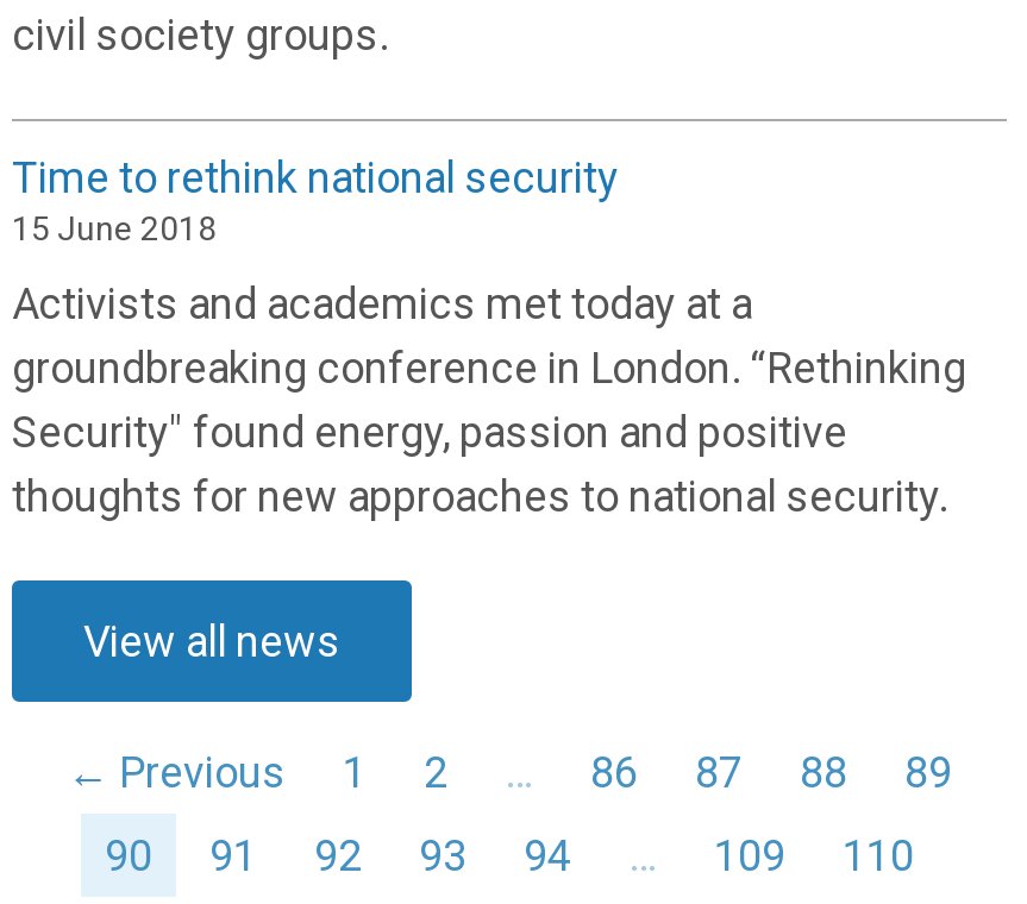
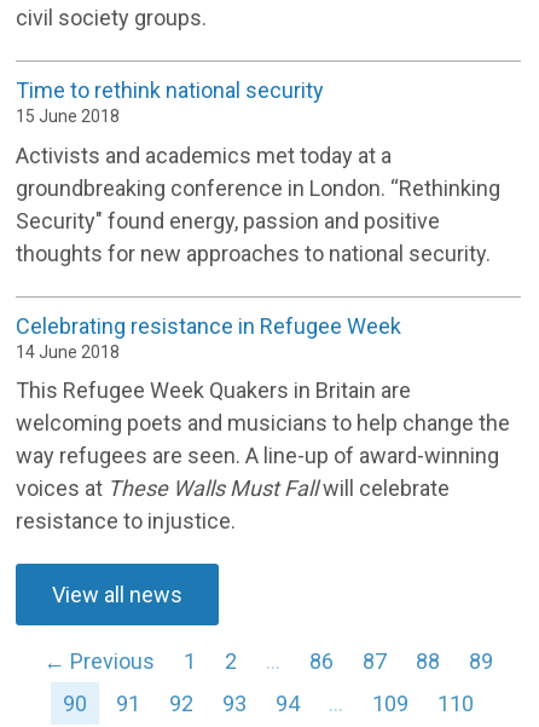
+ Celebrating resistance in Refugee Week
+ 14 June 2018
+ This Refugee Week Quakers in Britain are
+ welcoming poets and musicians to help change the
+ way refugees are seen. A line-up of award-winning
+ voices at These Walls Must Fallwill celebrate
+ resistance to injustice.
